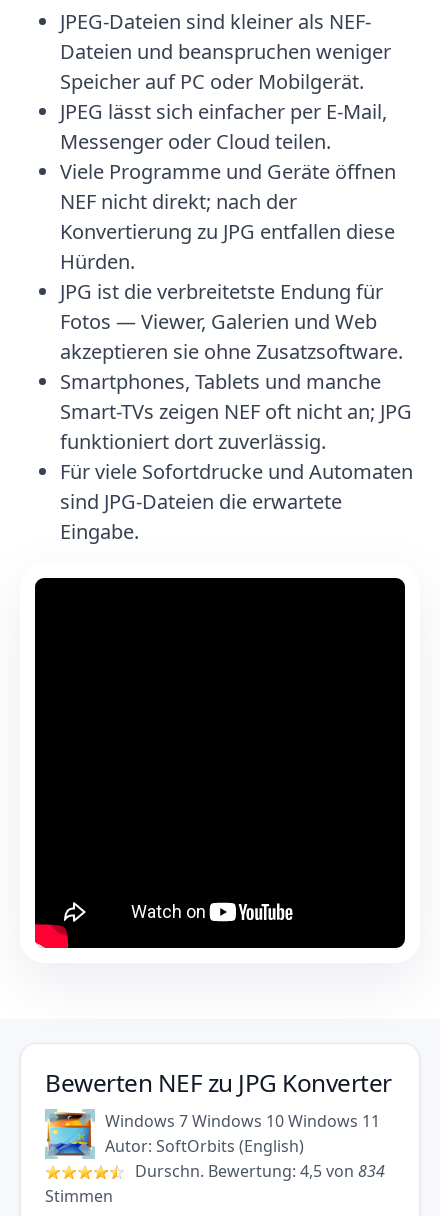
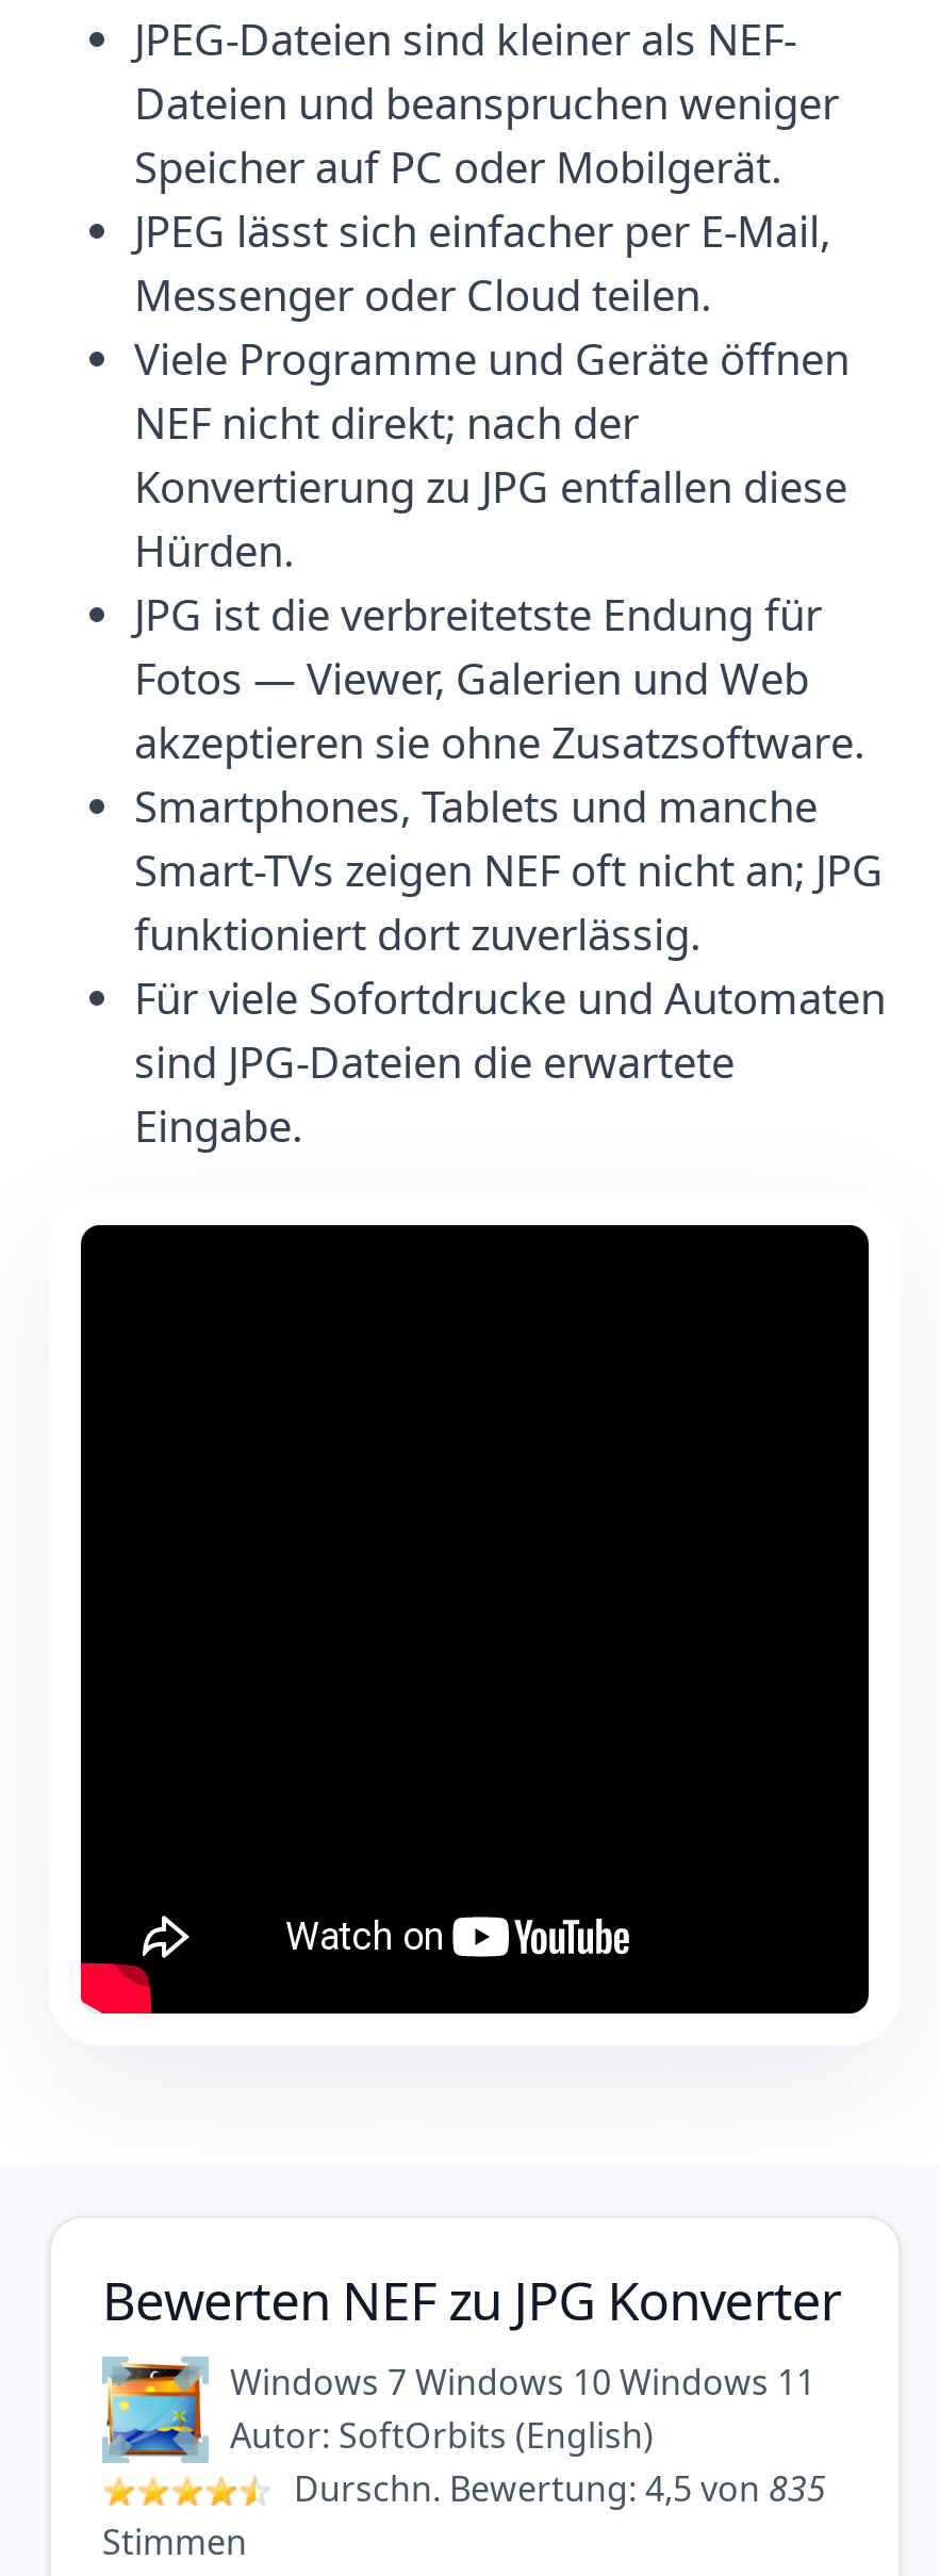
- Durschn. Bewertung: 4,5 von 834
+ Durschn. Bewertung: 4,5 von 835
